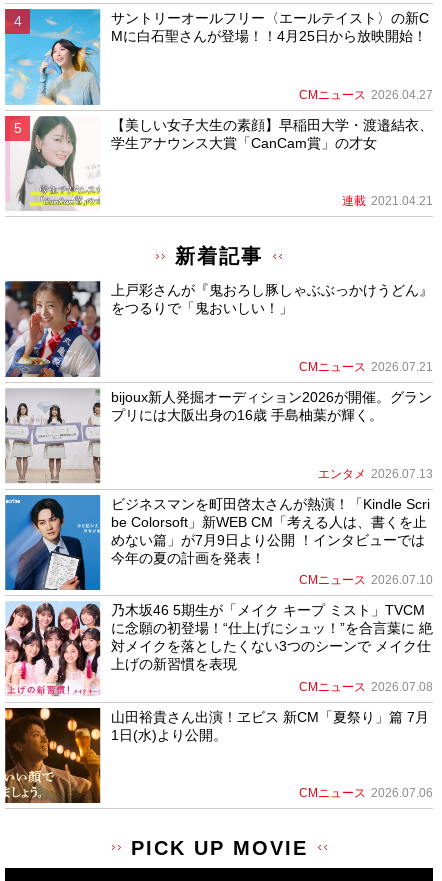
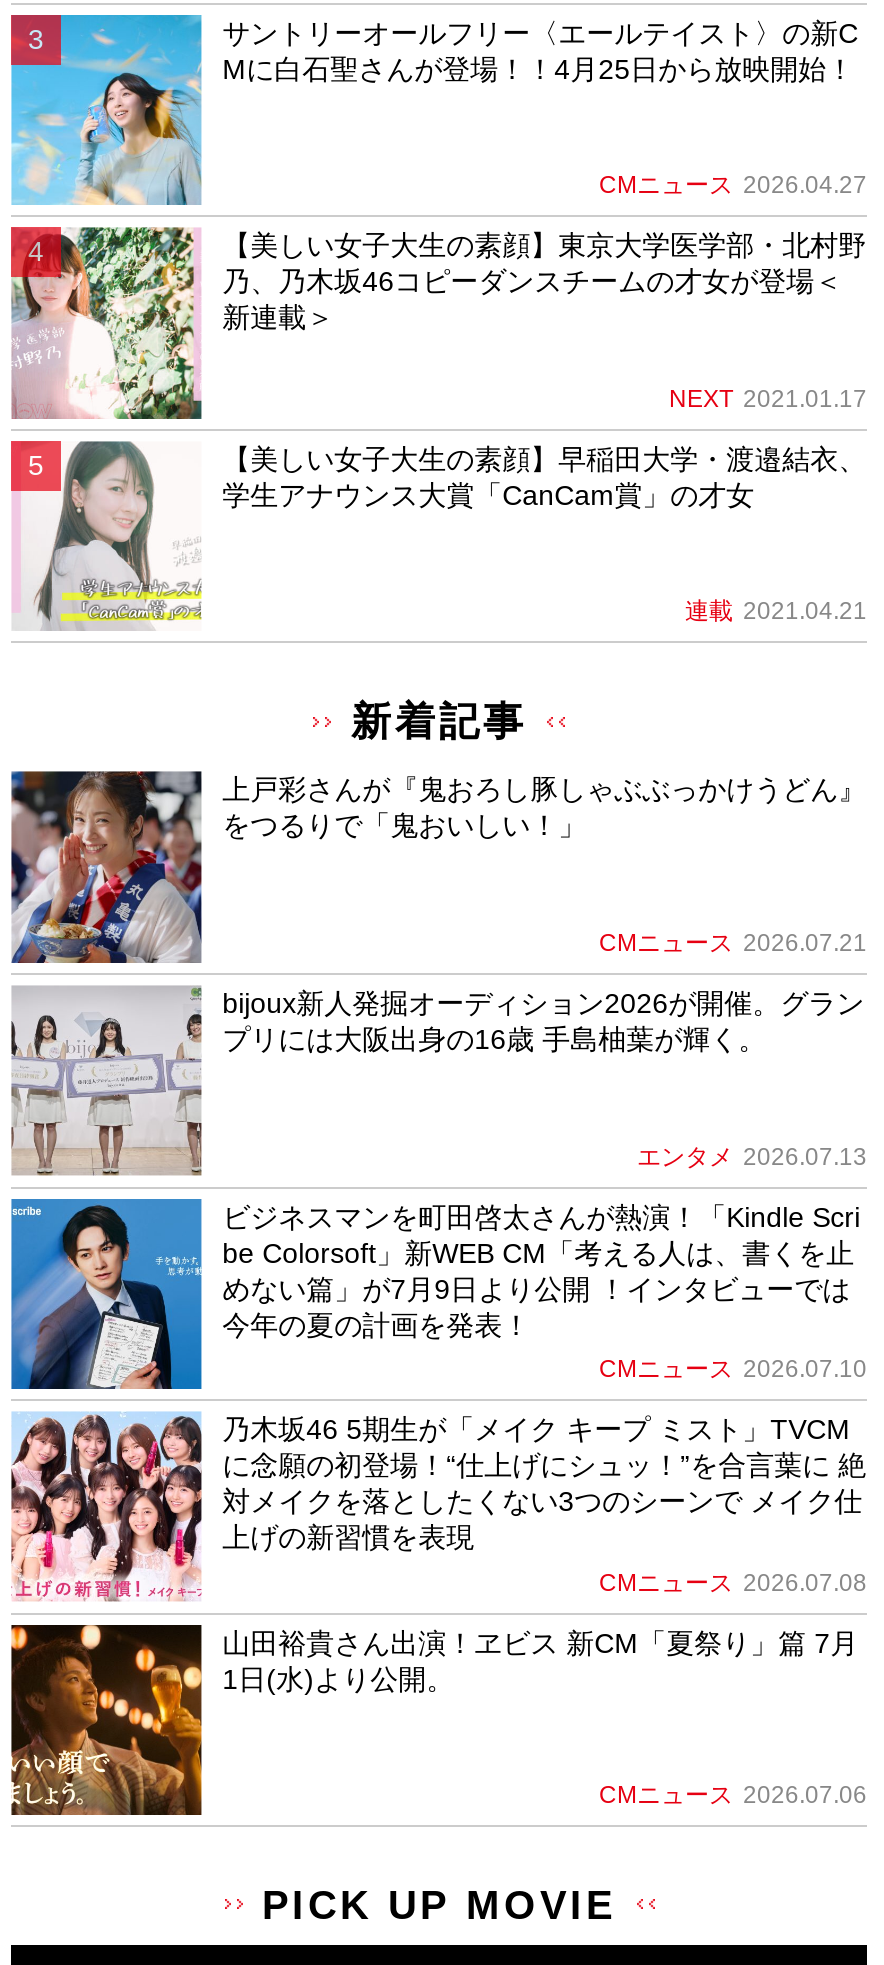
+ [image]
+ 【美しい女子大生の素顔】東京大学医学部・北村野
+ 乃、乃木坂46コピーダンスチームの才女が登場＜
+ 新連載＞
+ NEXT 2021.01.17
